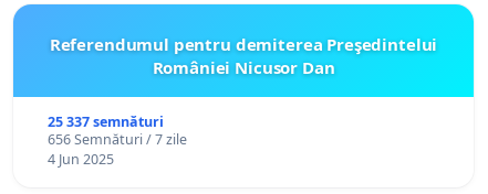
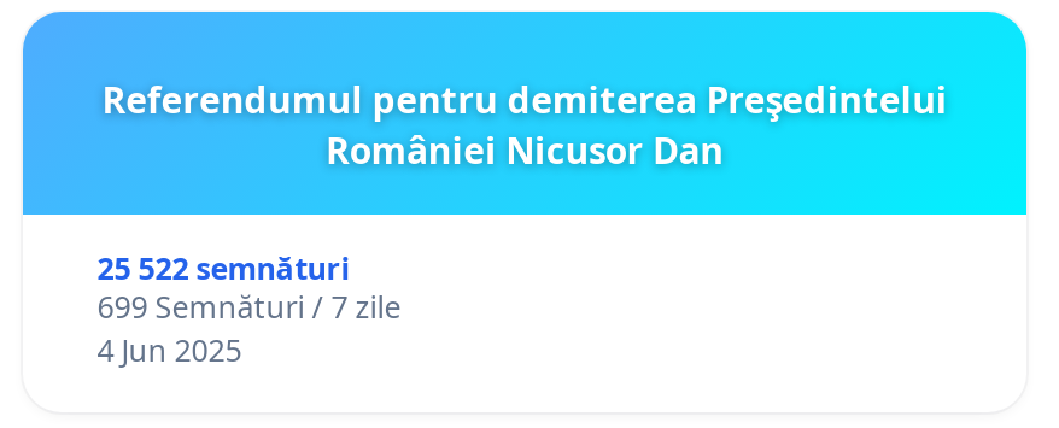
- 25 337 semnături
+ 25 522 semnături

- 656 Semnături / 7 zile
+ 699 Semnături / 7 zile
